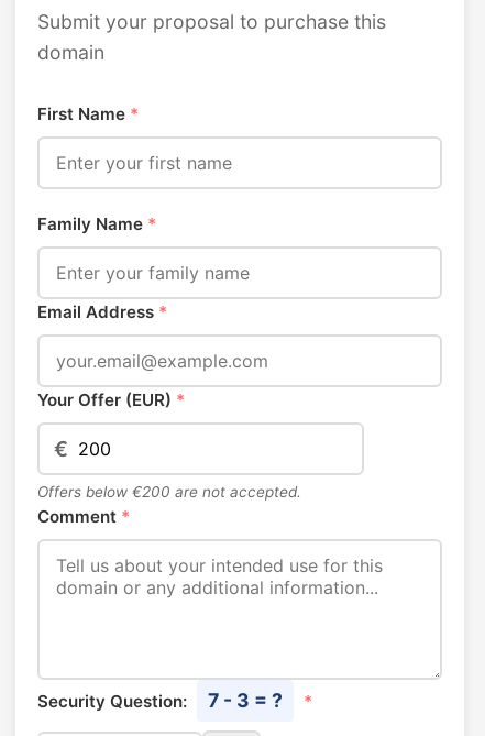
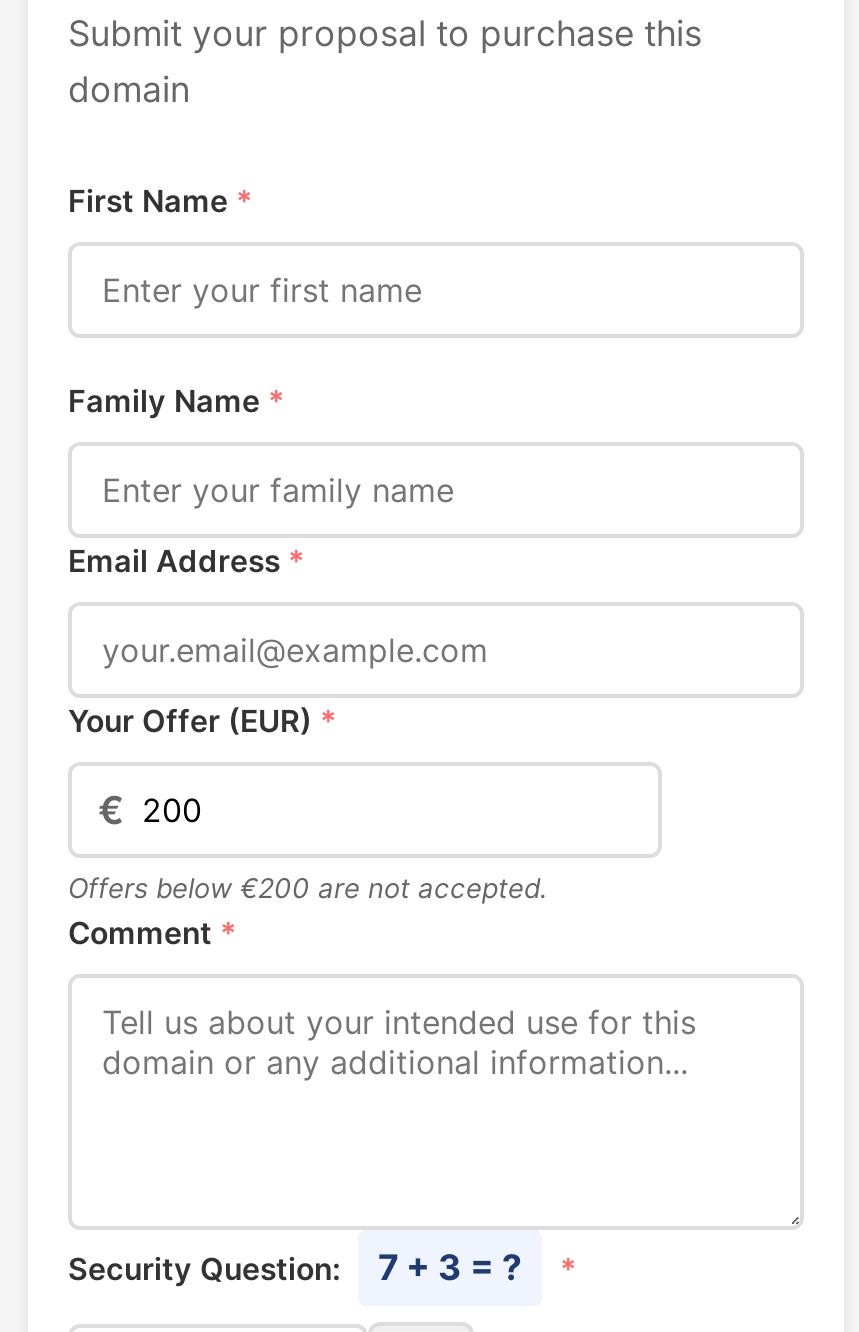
- 7 - 3 = ?
+ 7 + 3 = ?
